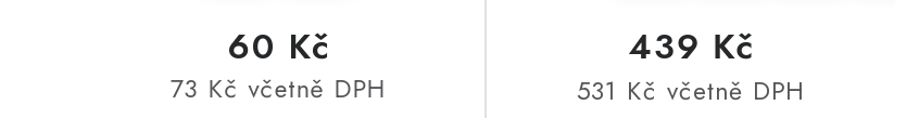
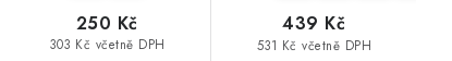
- 60 Kč
+ 250 Kč

- 73 Kč včetně DPH
+ 303 Kč včetně DPH
